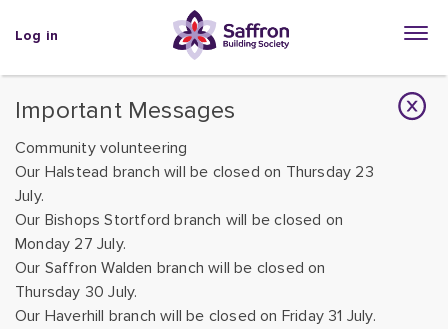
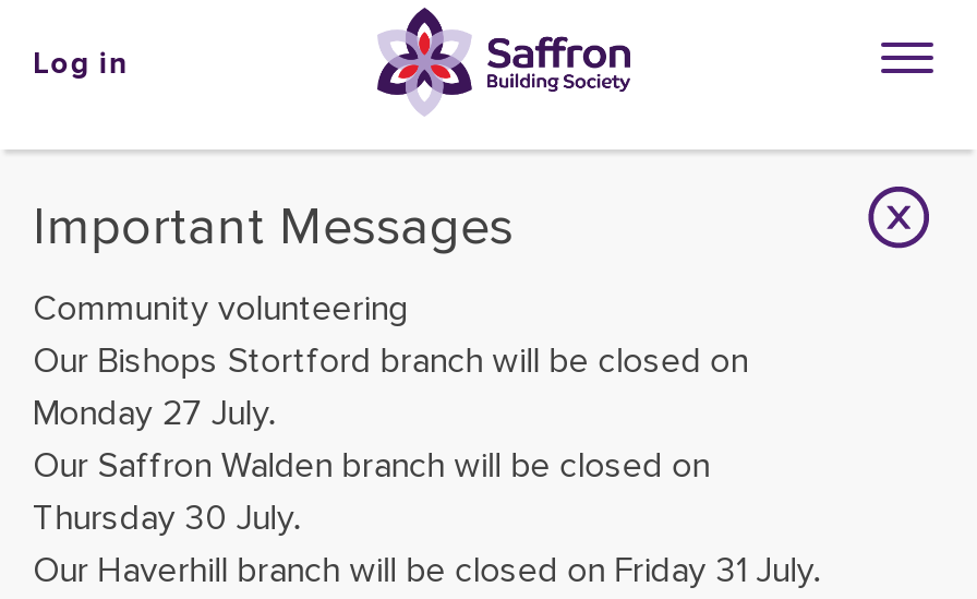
- Our Halstead branch will be closed on Thursday 23
- July.
